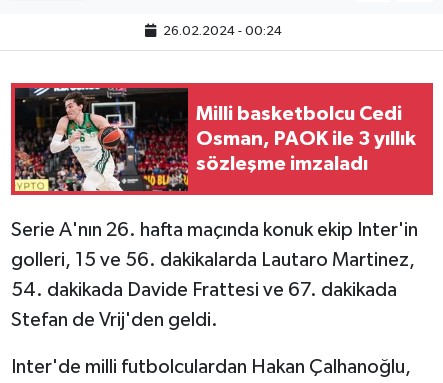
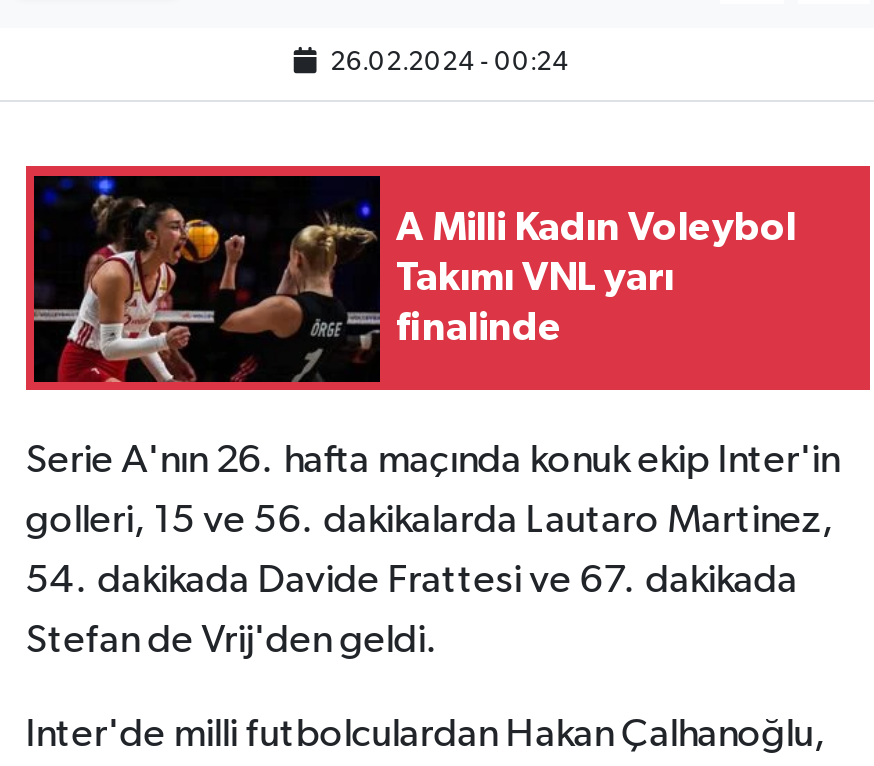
- [image]
- Milli basketbolcu Cedi
- Osman, PAOK ile 3 yıllık
- sözleşme imzaladı
+ [image]
+ A Milli Kadın Voleybol
+ Takımı VNL yarı
+ finalinde
